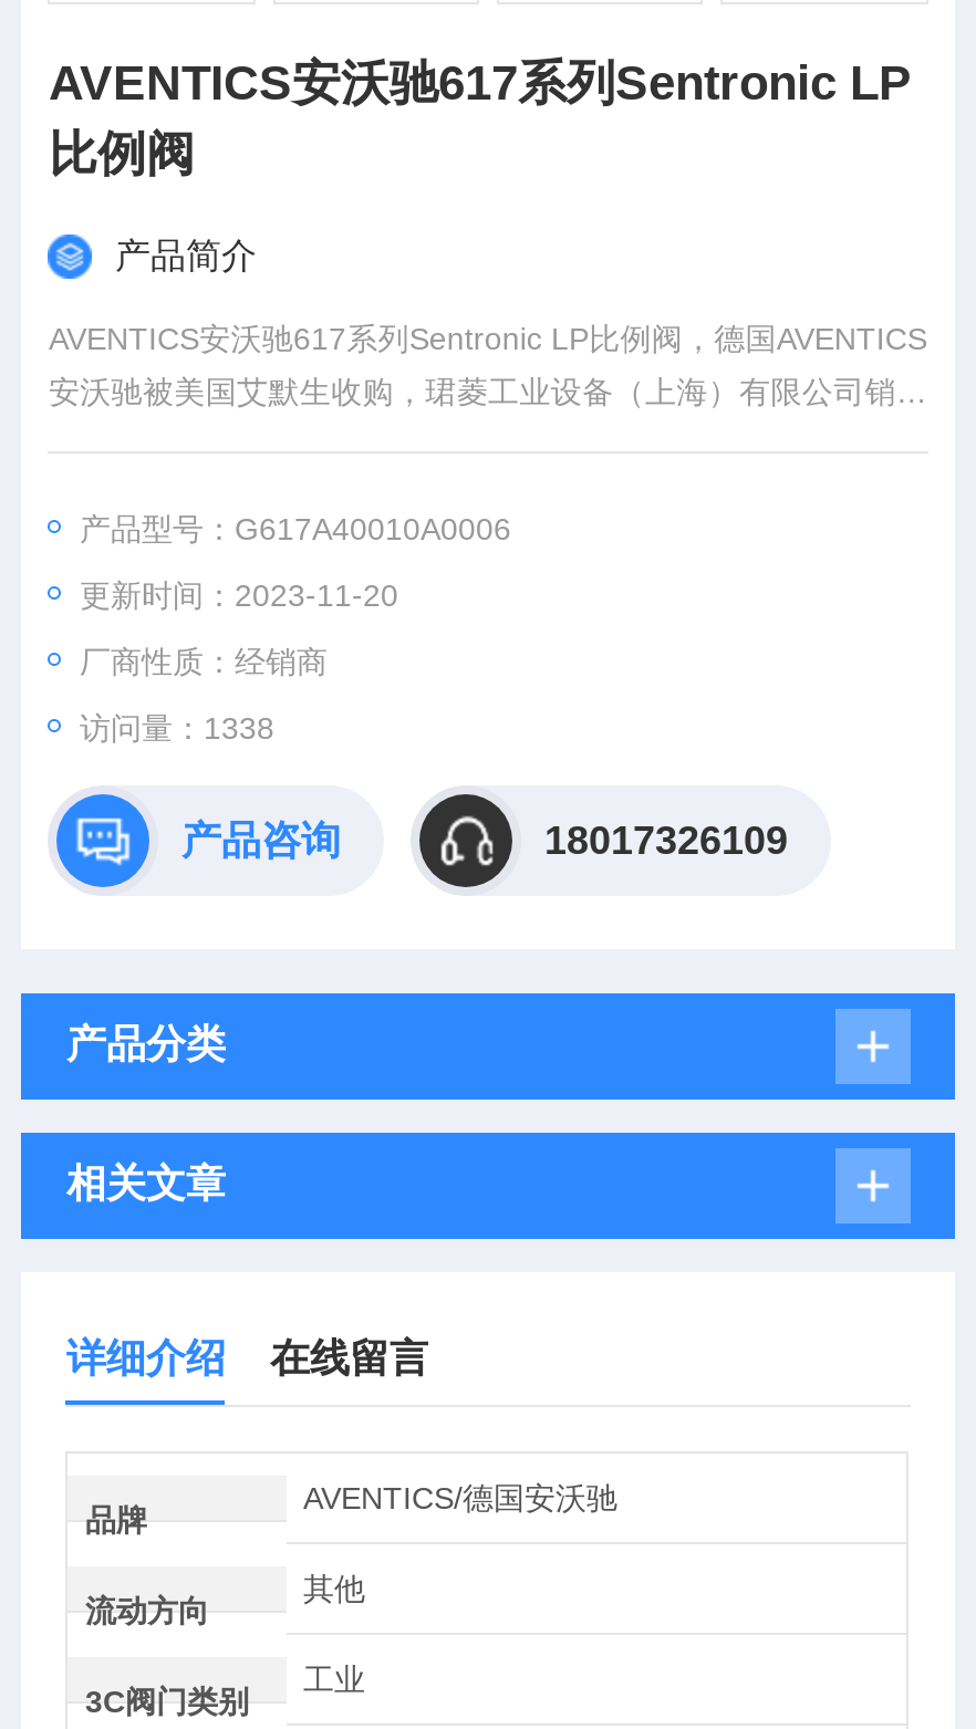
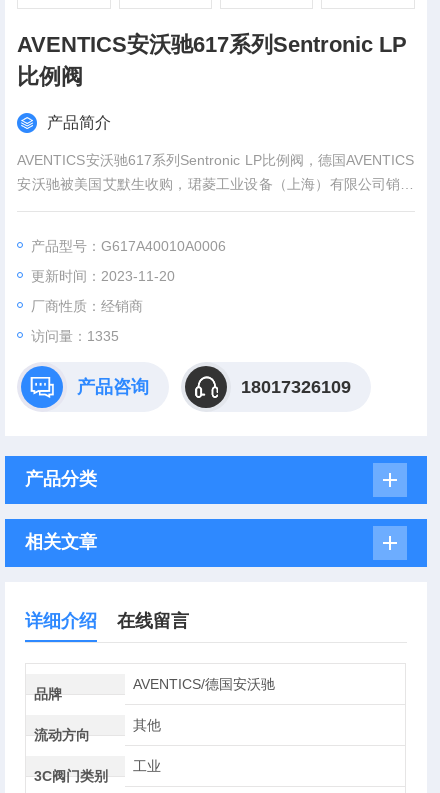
- 访问量：1338
+ 访问量：1335
